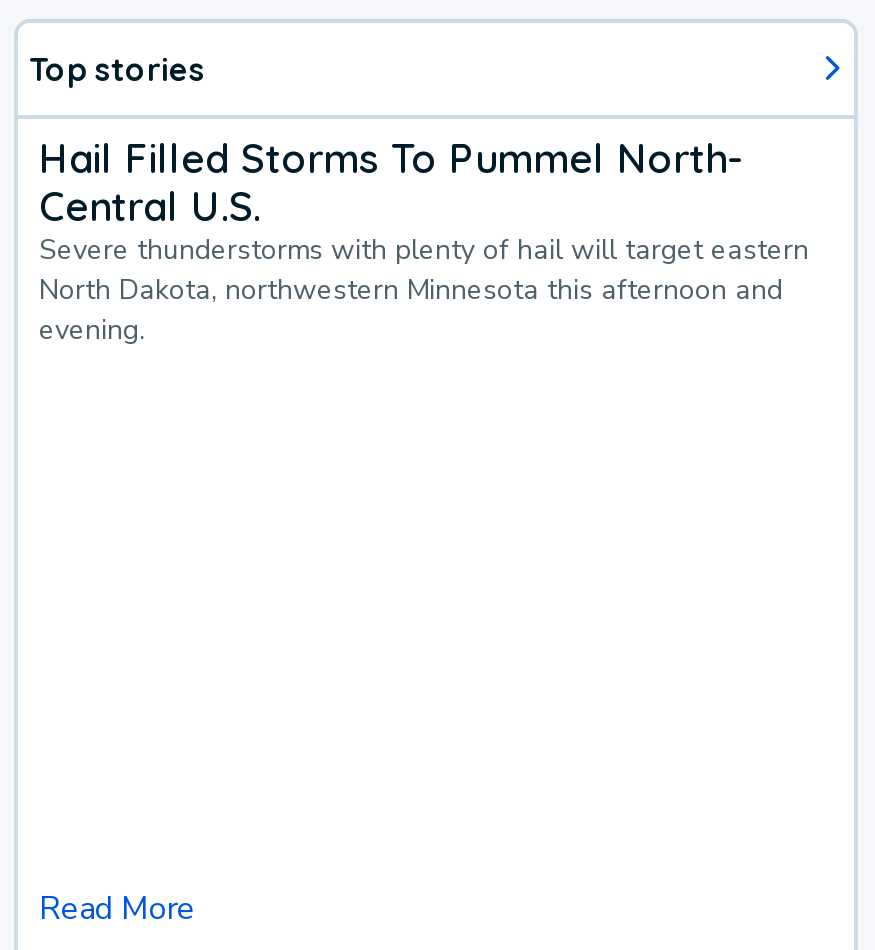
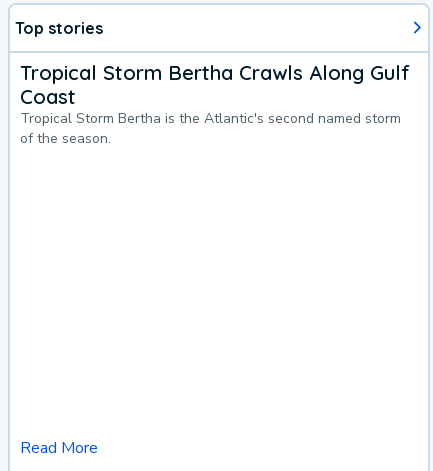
- Hail Filled Storms To Pummel North-
- Central U.S.
- Severe thunderstorms with plenty of hail will target eastern
- North Dakota, northwestern Minnesota this afternoon and
- evening.
+ Tropical Storm Bertha Crawls Along Gulf
+ Coast
+ Tropical Storm Bertha is the Atlantic's second named storm
+ of the season.
